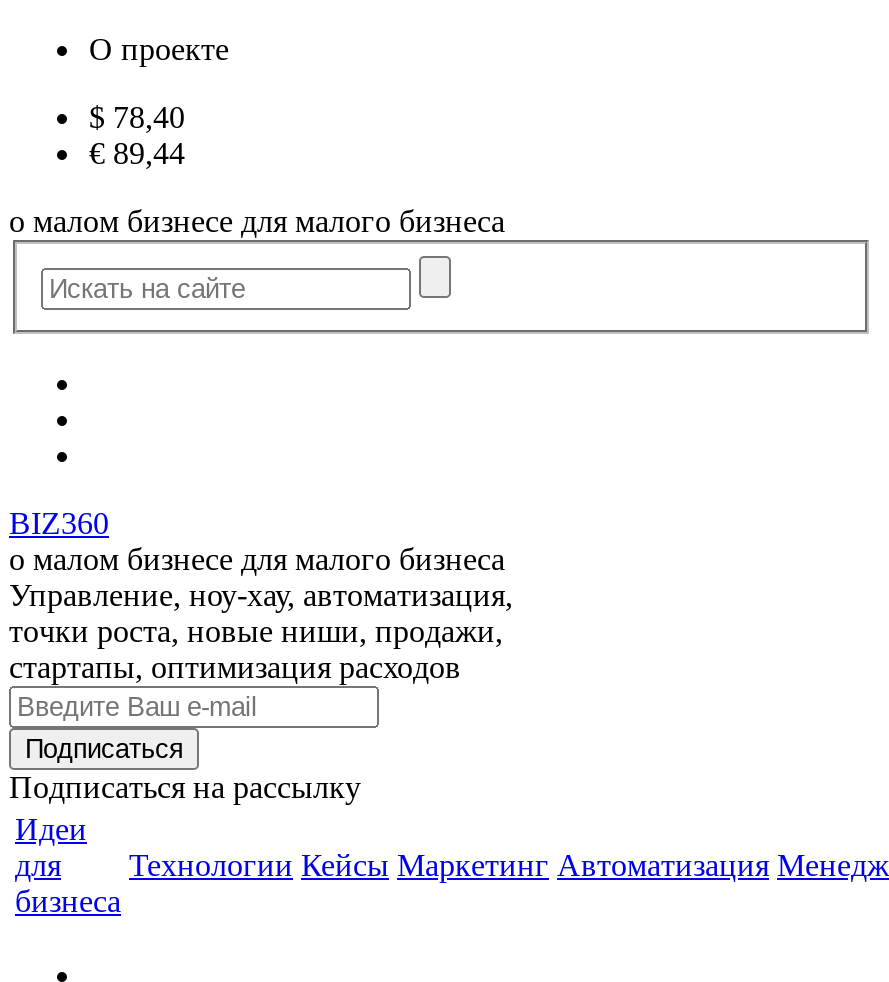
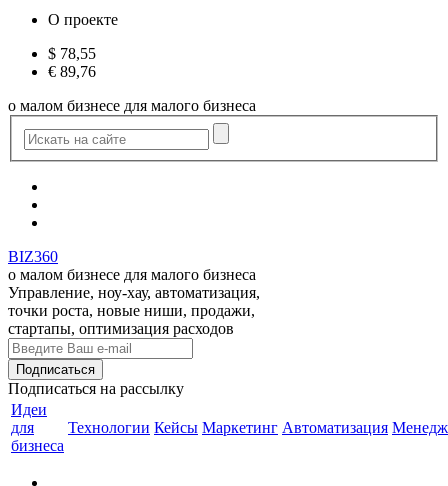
- $78,40
+ $78,55

- €89,44
+ €89,76
